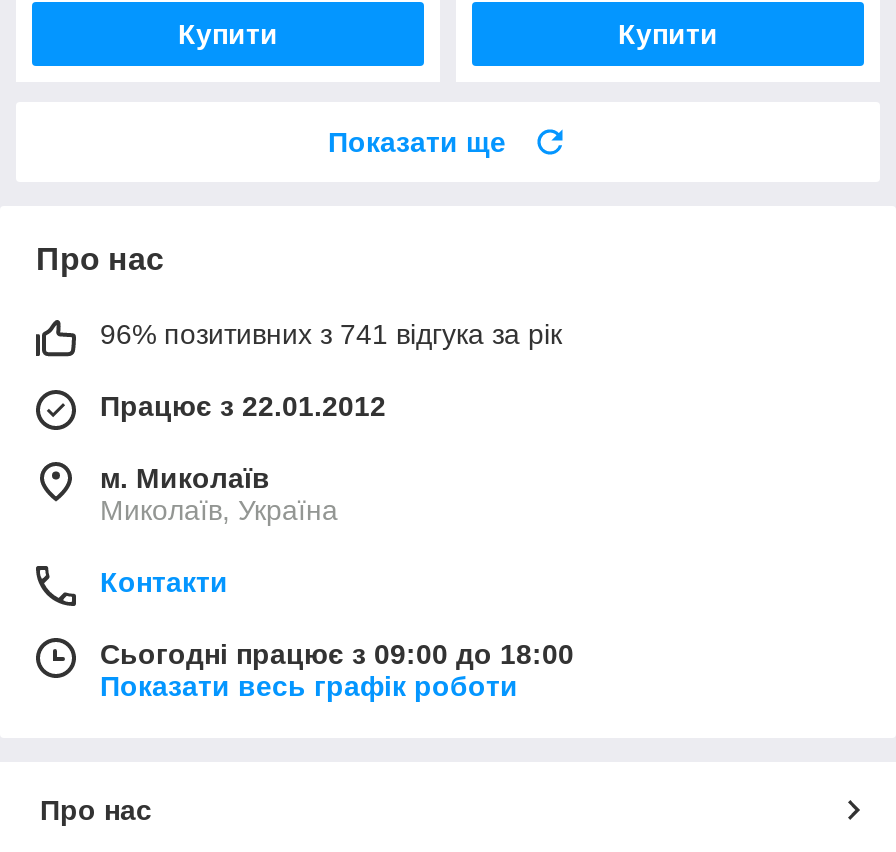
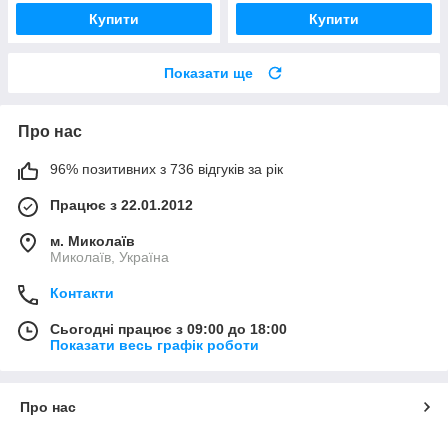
- 96% позитивних з 741 відгука за рік
+ 96% позитивних з 736 відгуків за рік
